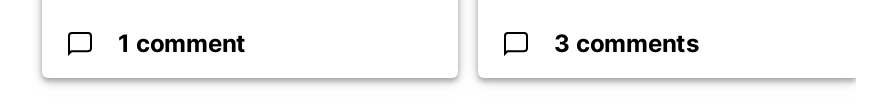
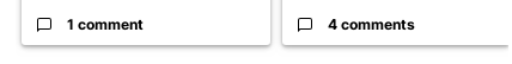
- 3 comments
+ 4 comments
